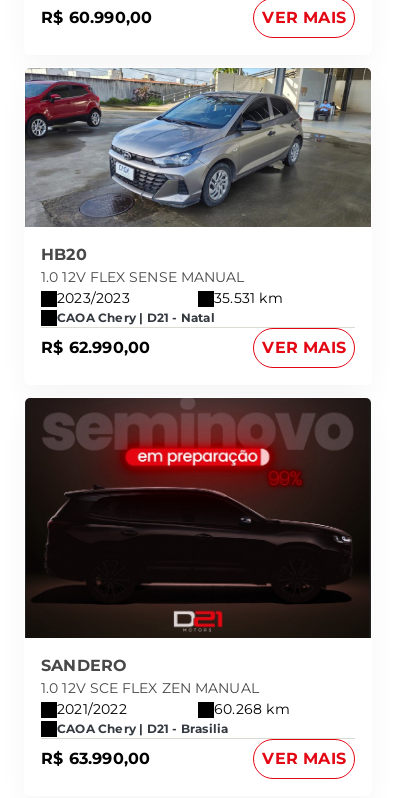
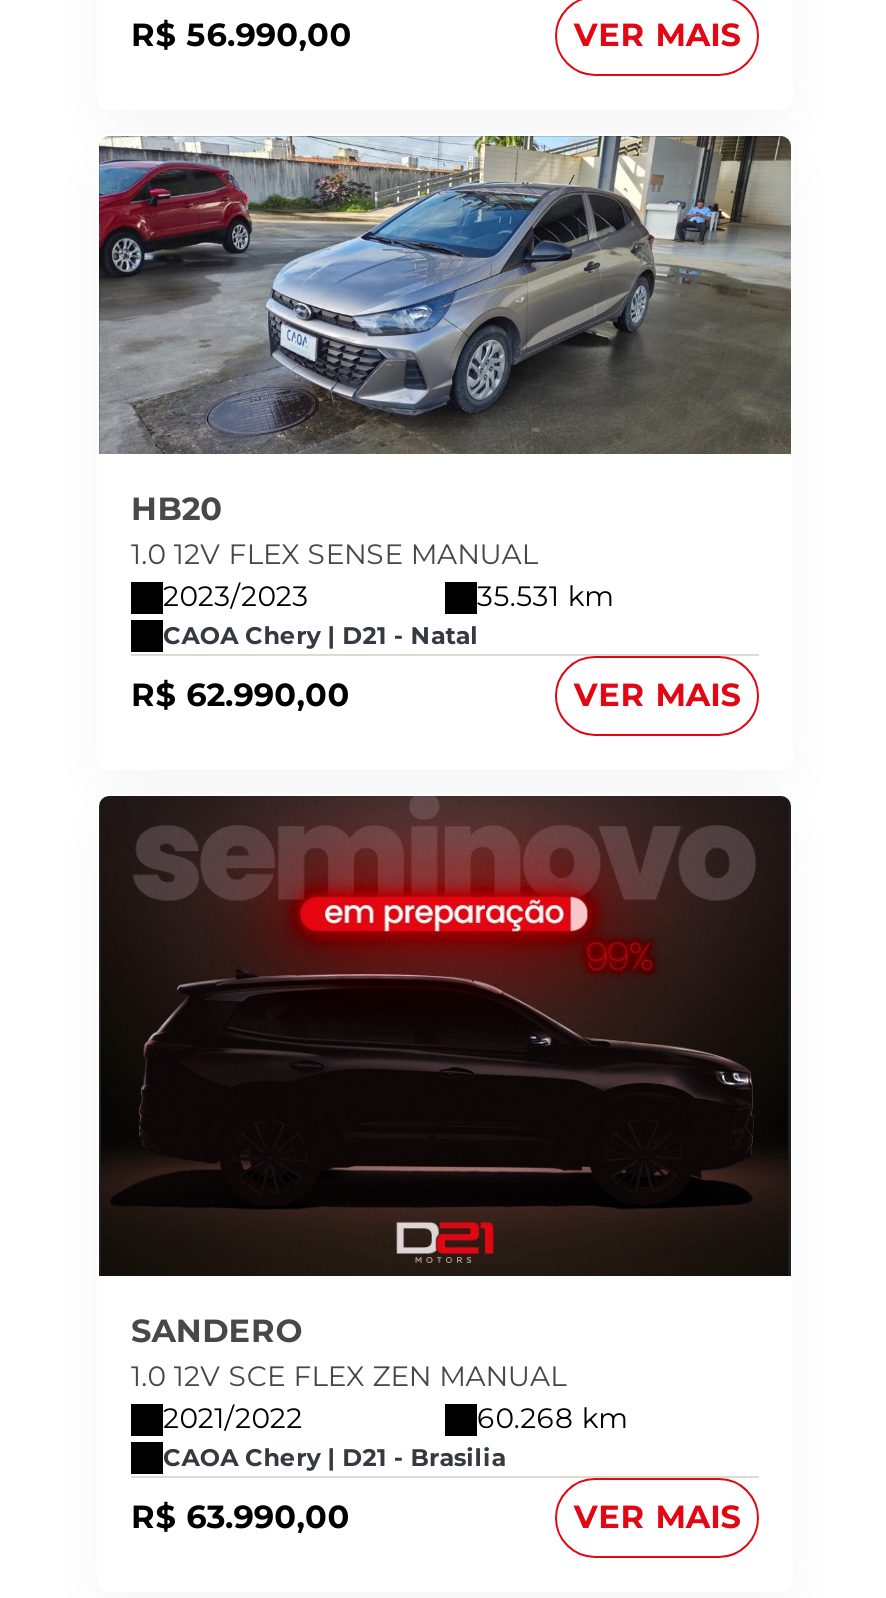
- R$ 60.990,00
+ R$ 56.990,00
